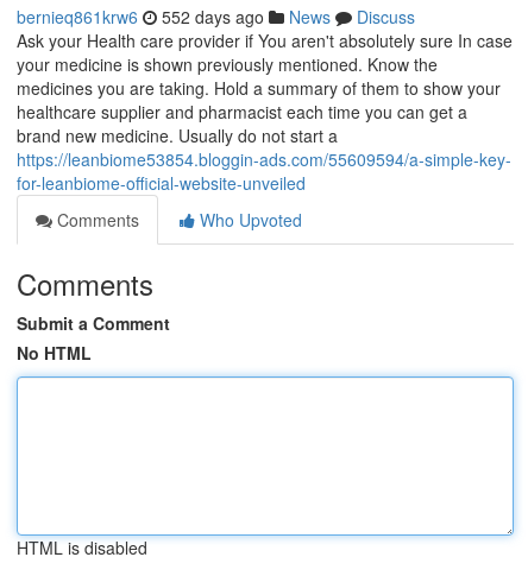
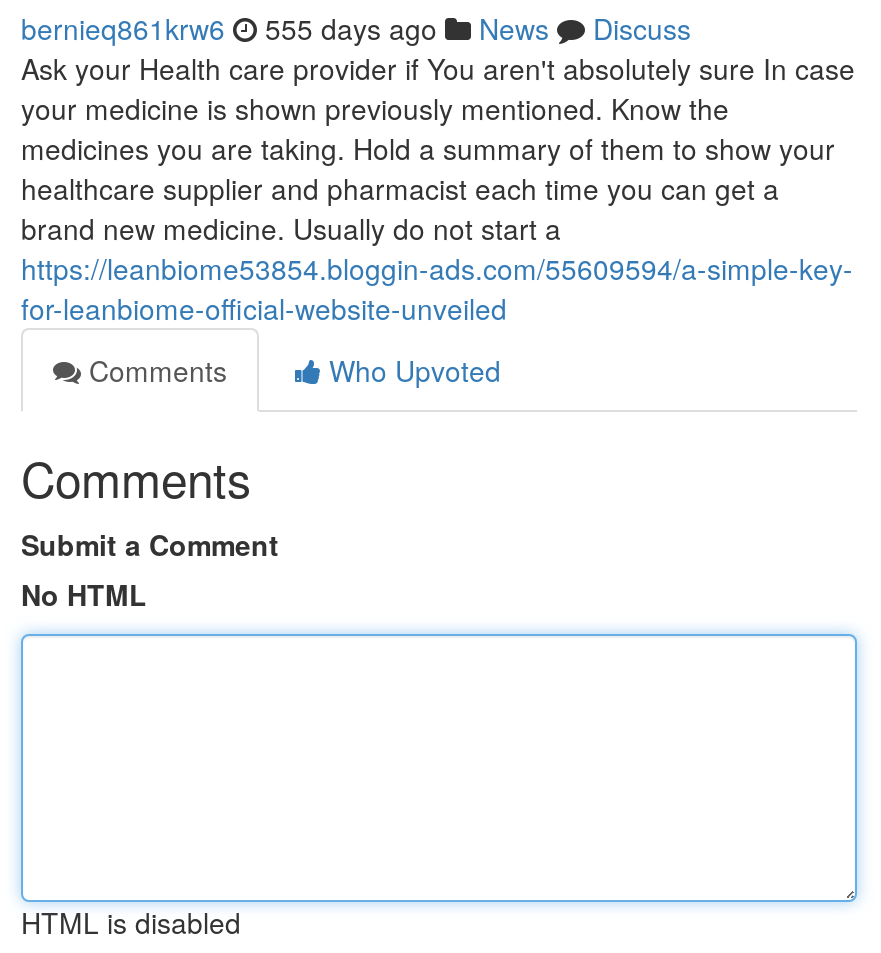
- bernieq861krw6 552 days ago News Discuss
+ bernieq861krw6 555 days ago News Discuss
